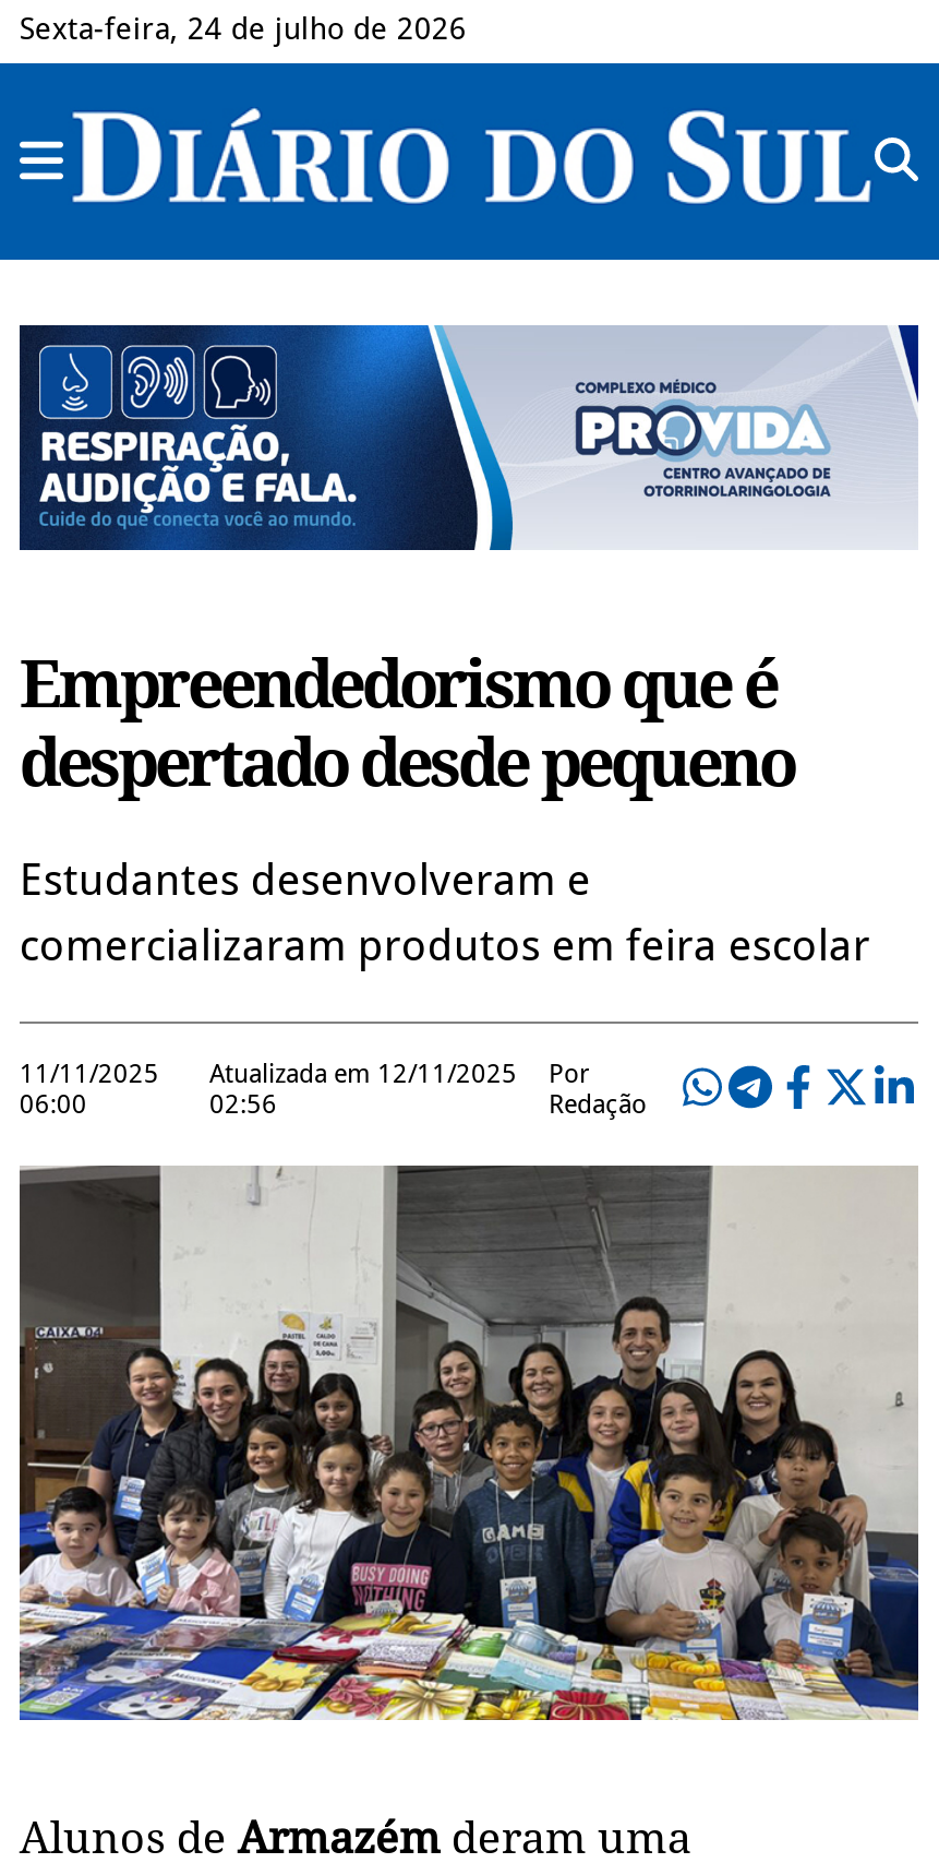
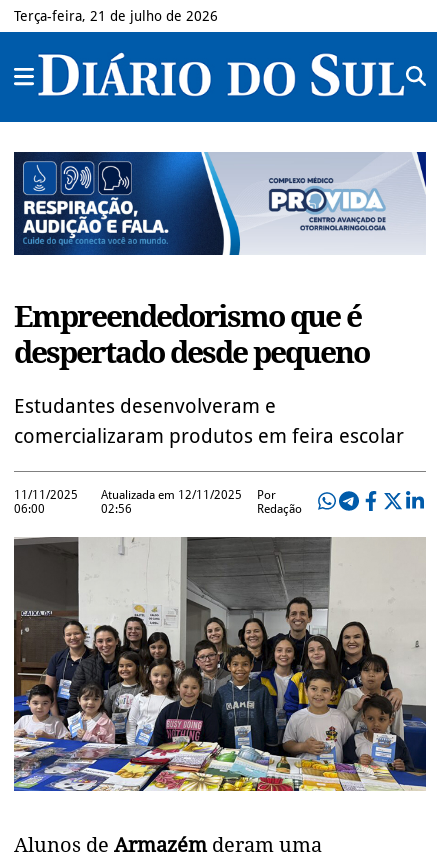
- Sexta-feira, 24 de julho de 2026
+ Terça-feira, 21 de julho de 2026
